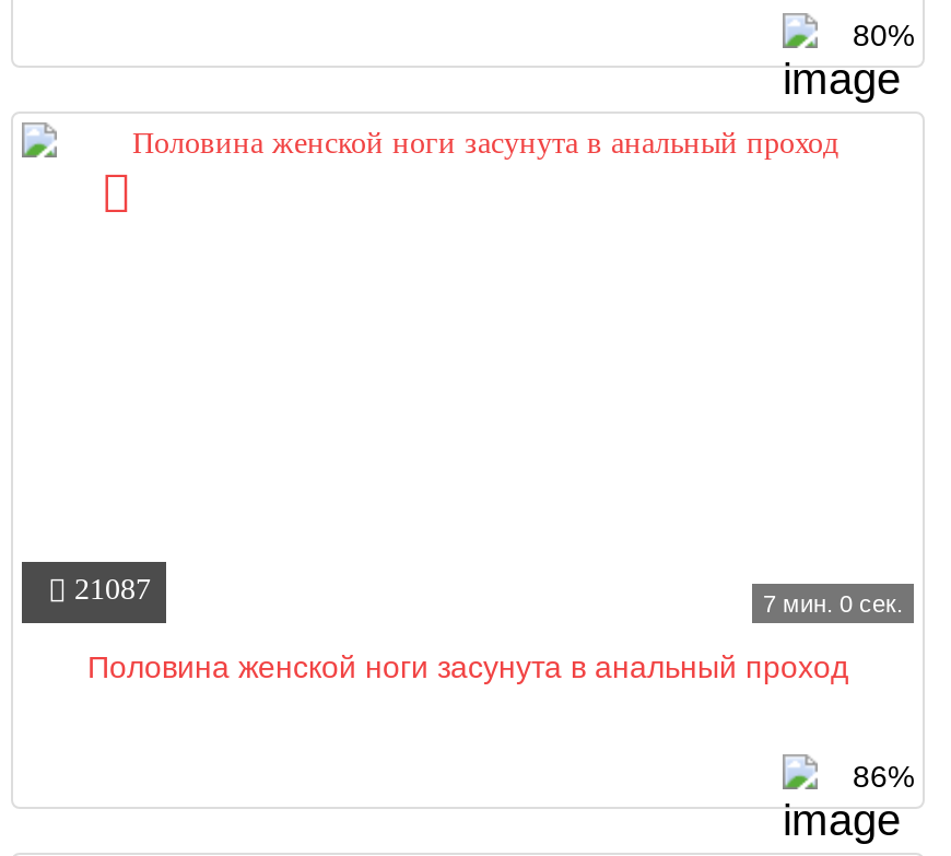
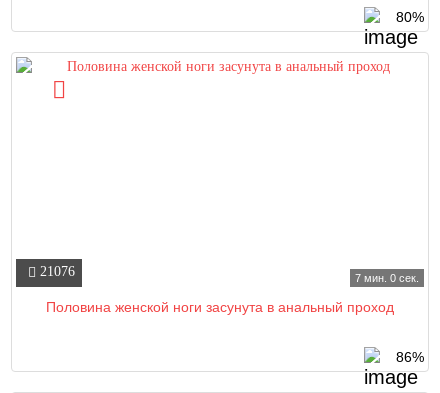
- 21087
+ 21076
